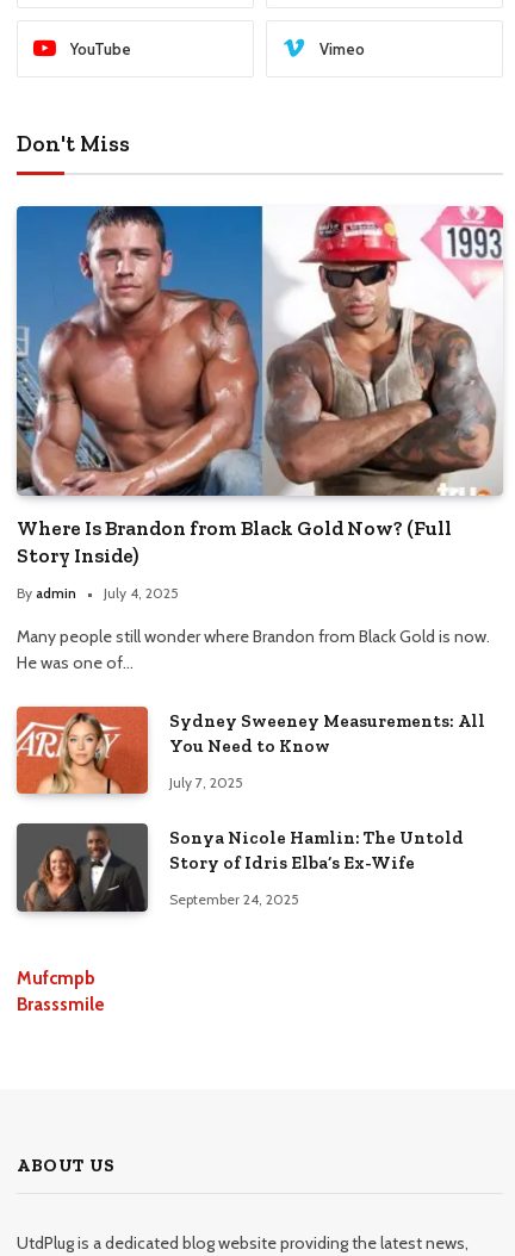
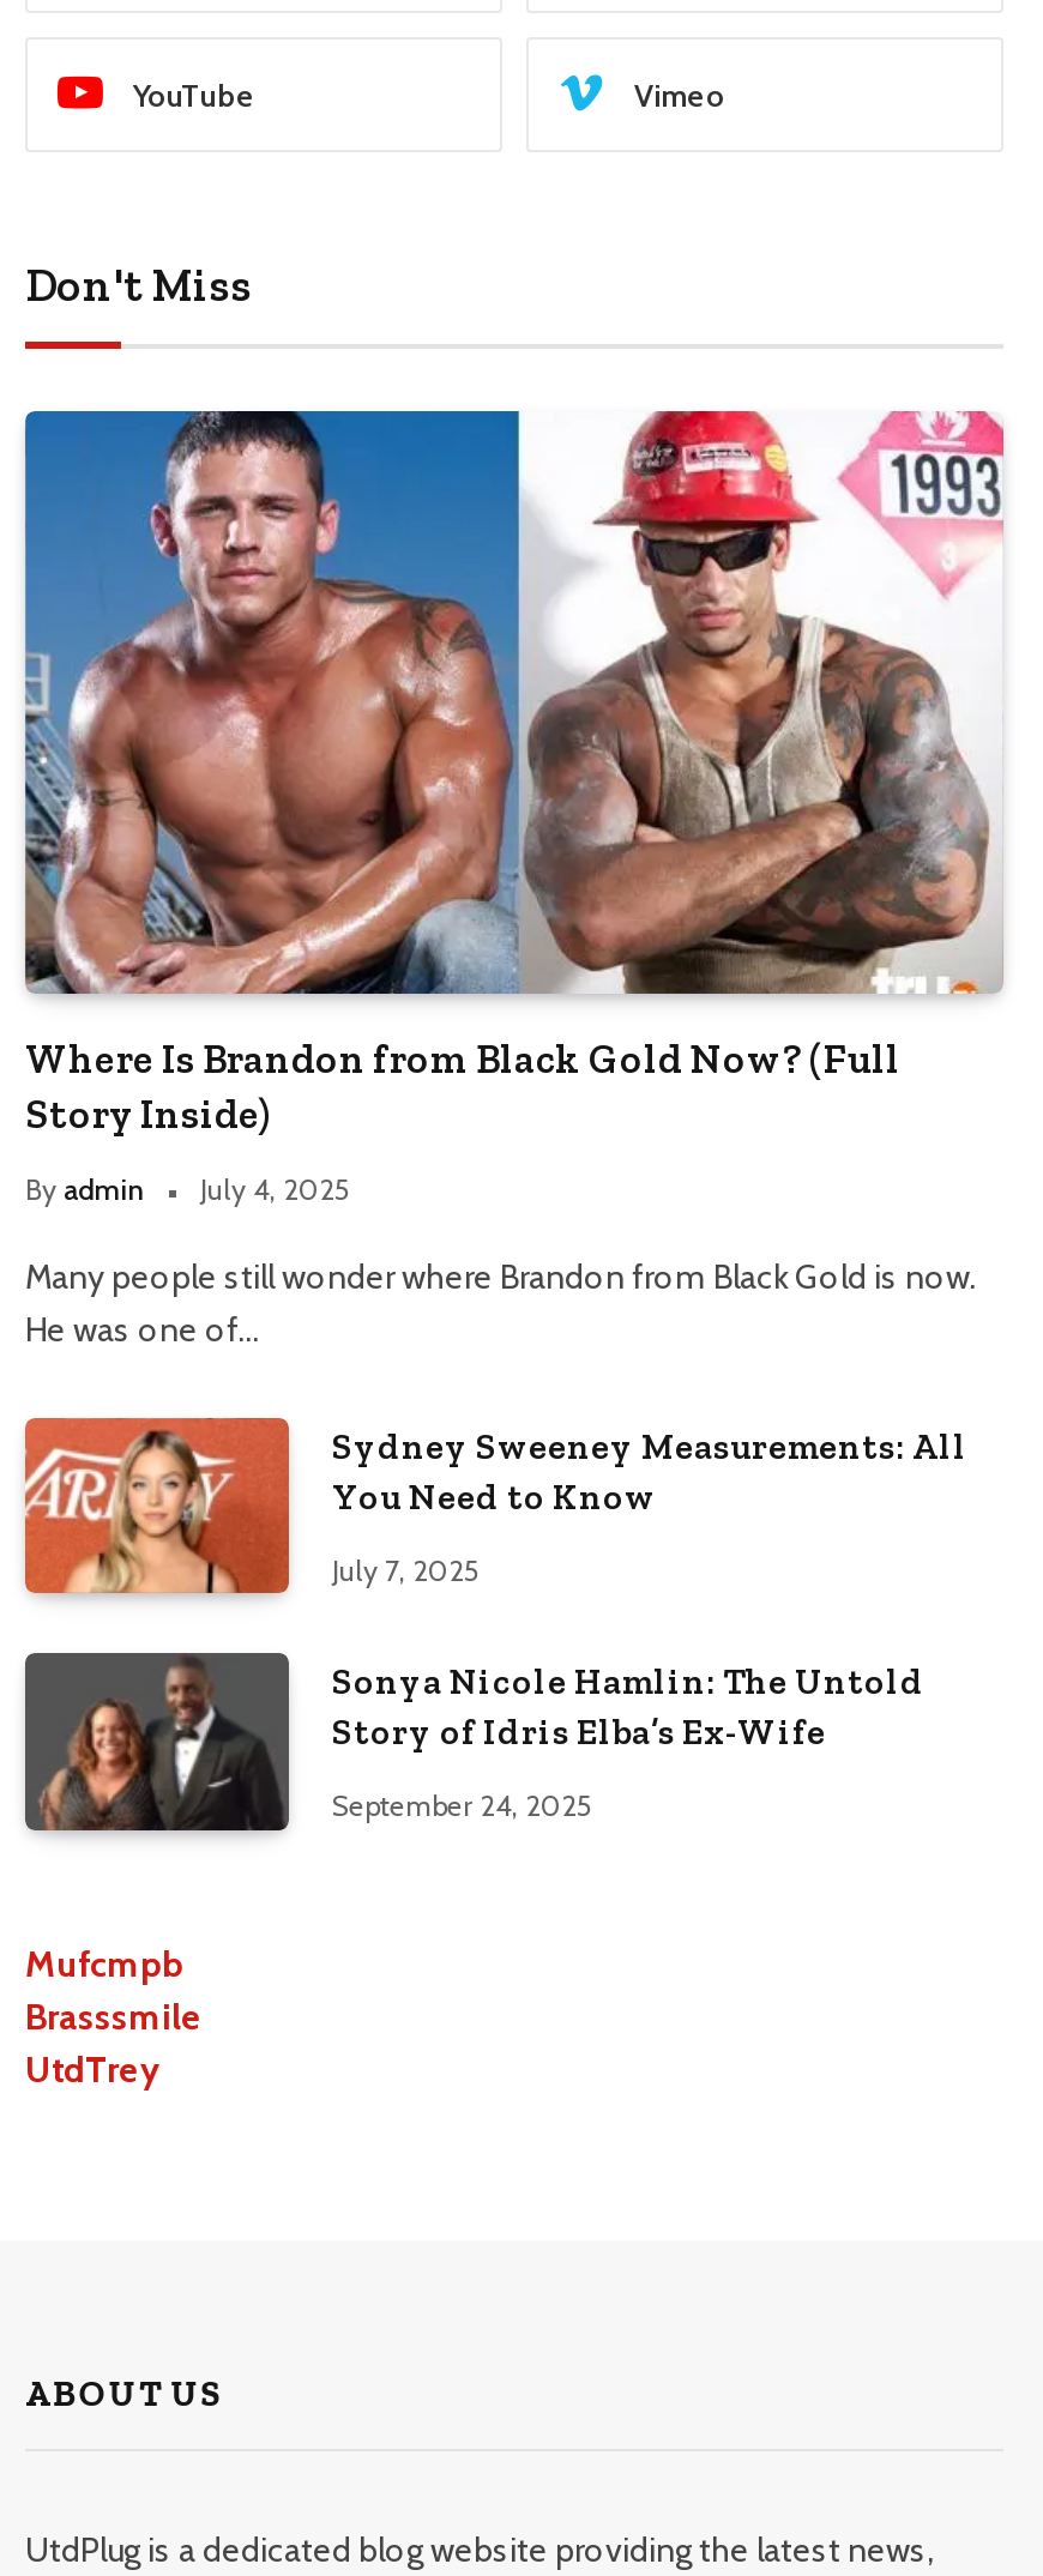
+ UtdTrey
